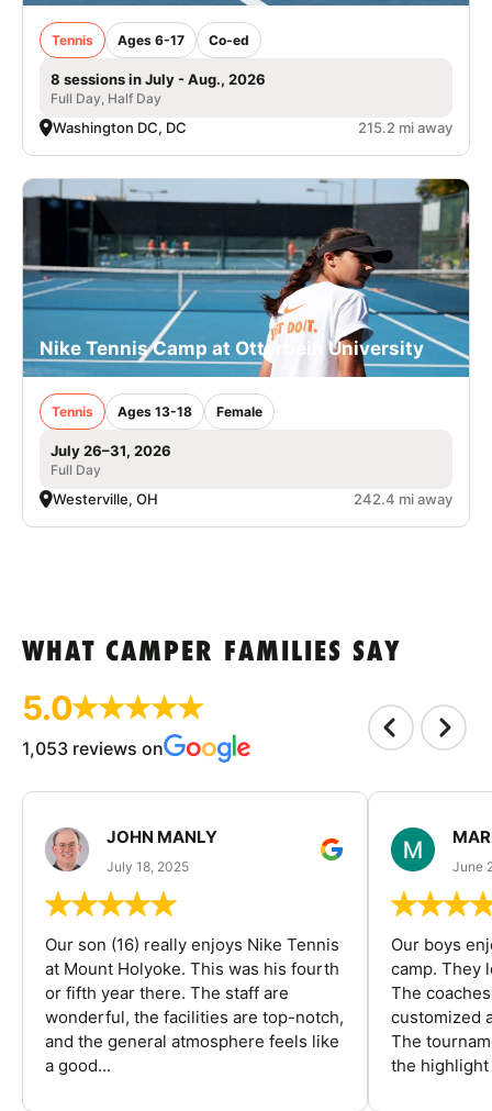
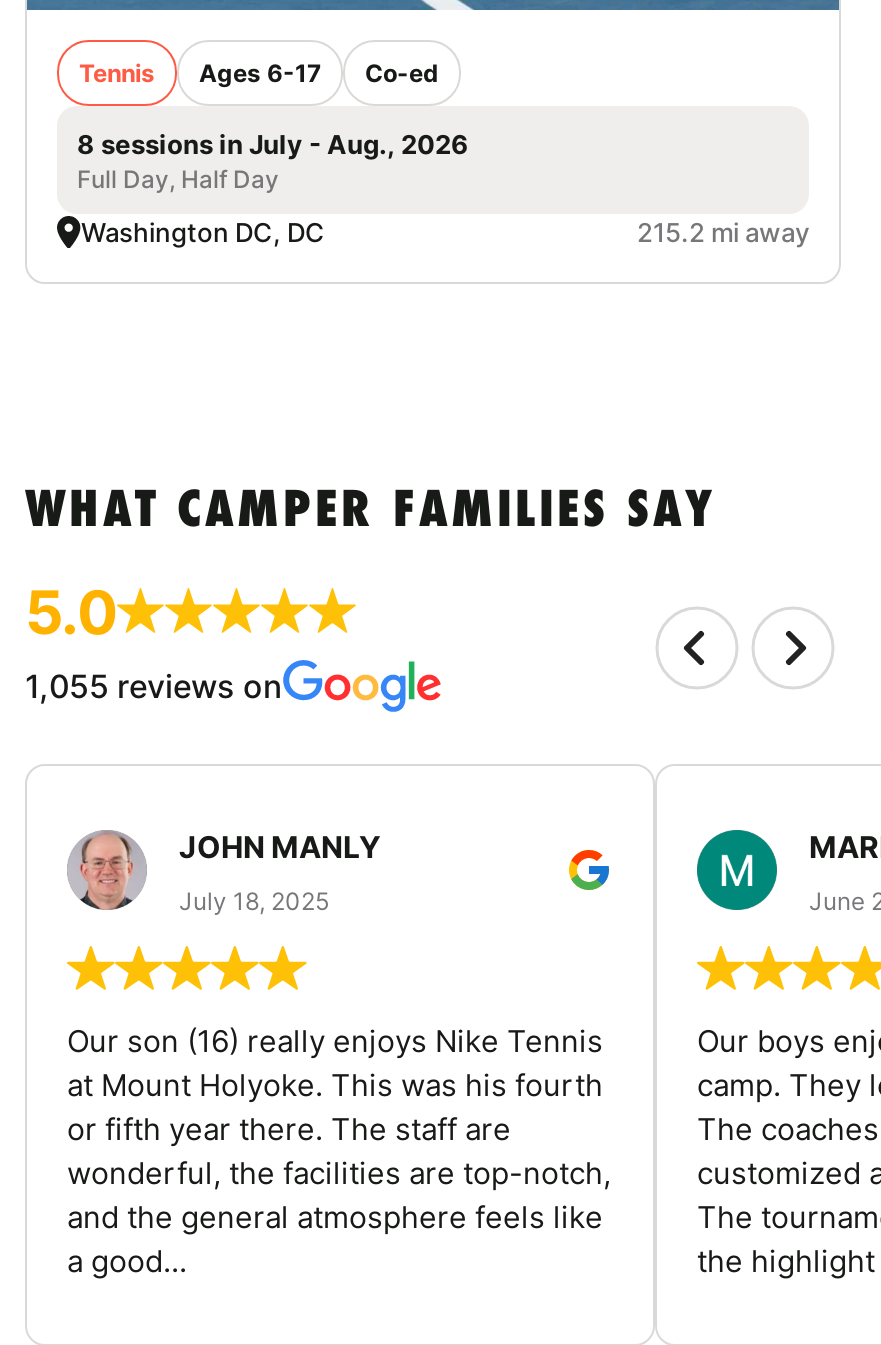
- [image]
- Nike Tennis Camp at Otterbein University
- Tennis
- Ages 13-18
- Female
- July 26–31, 2026
- Full Day
- Westerville, OH
- 242.4 mi away

- 1,053 reviews on
+ 1,055 reviews on
